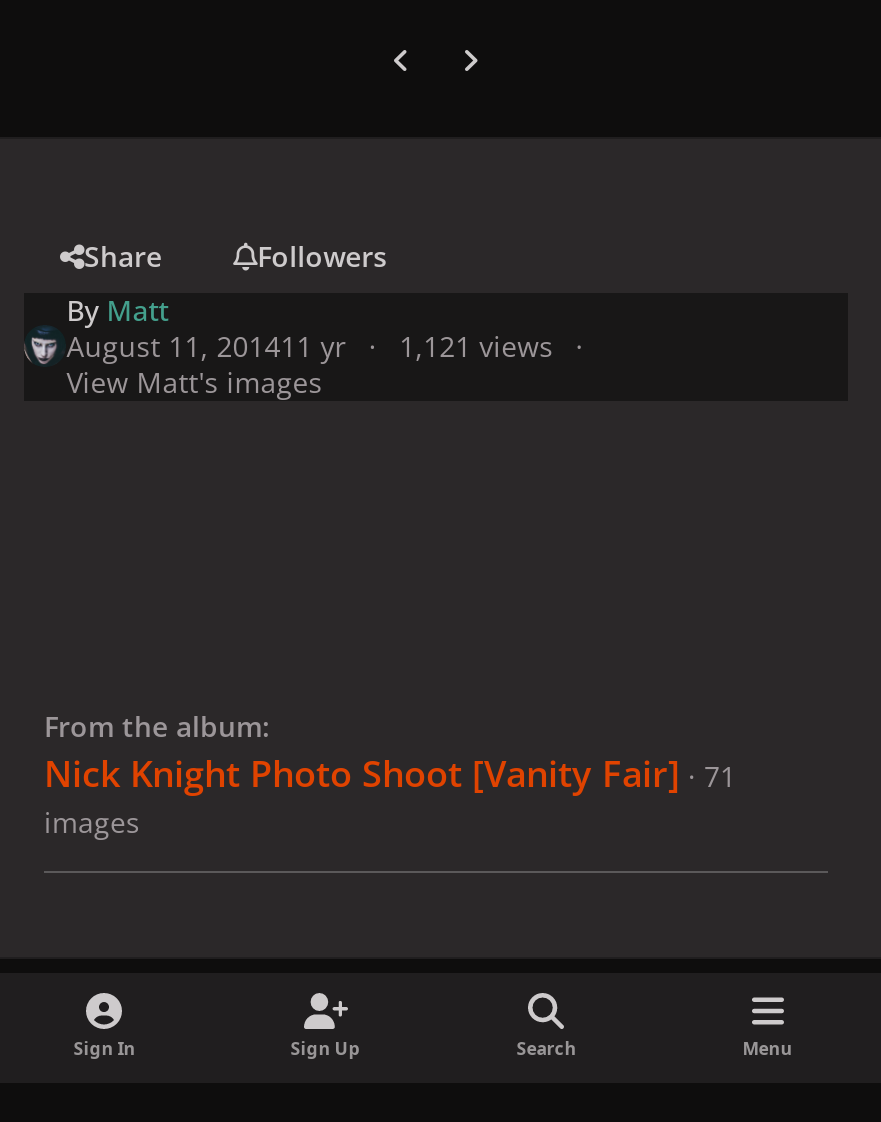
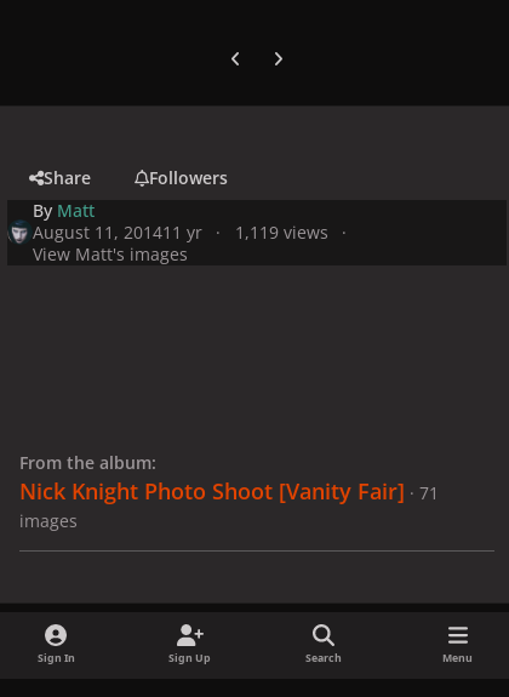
- August 11, 201411 yr 1,121 views
+ August 11, 201411 yr 1,119 views
